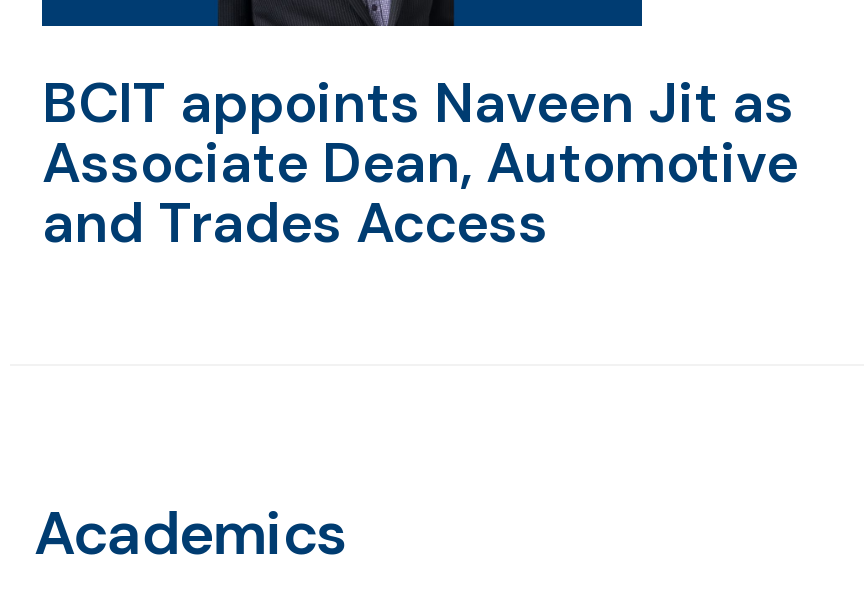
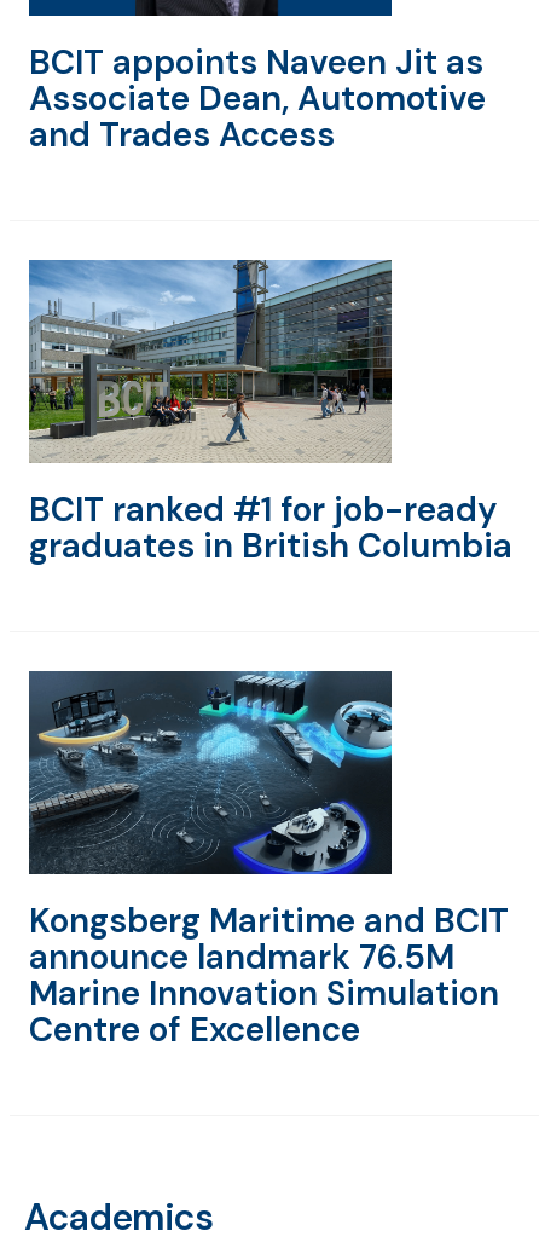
+ [image]
+ BCIT ranked #1 for job-ready
+ graduates in British Columbia

+ [image]
+ Kongsberg Maritime and BCIT
+ announce landmark 76.5M
+ Marine Innovation Simulation
+ Centre of Excellence
